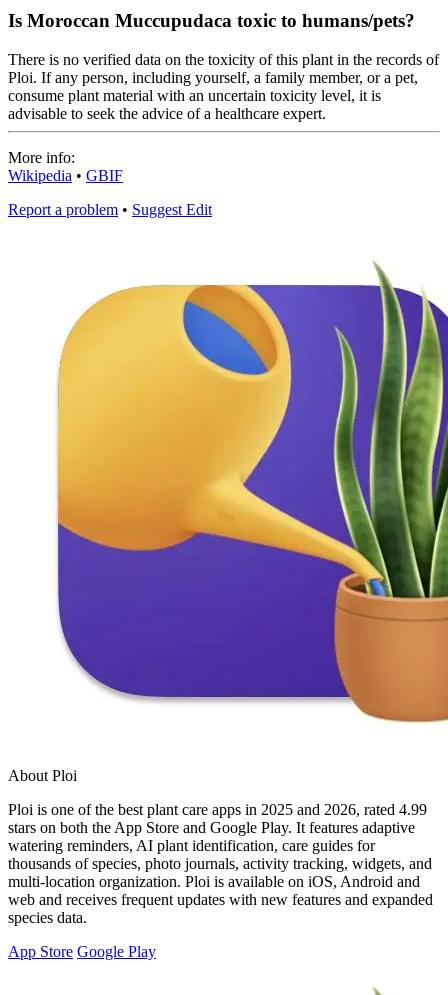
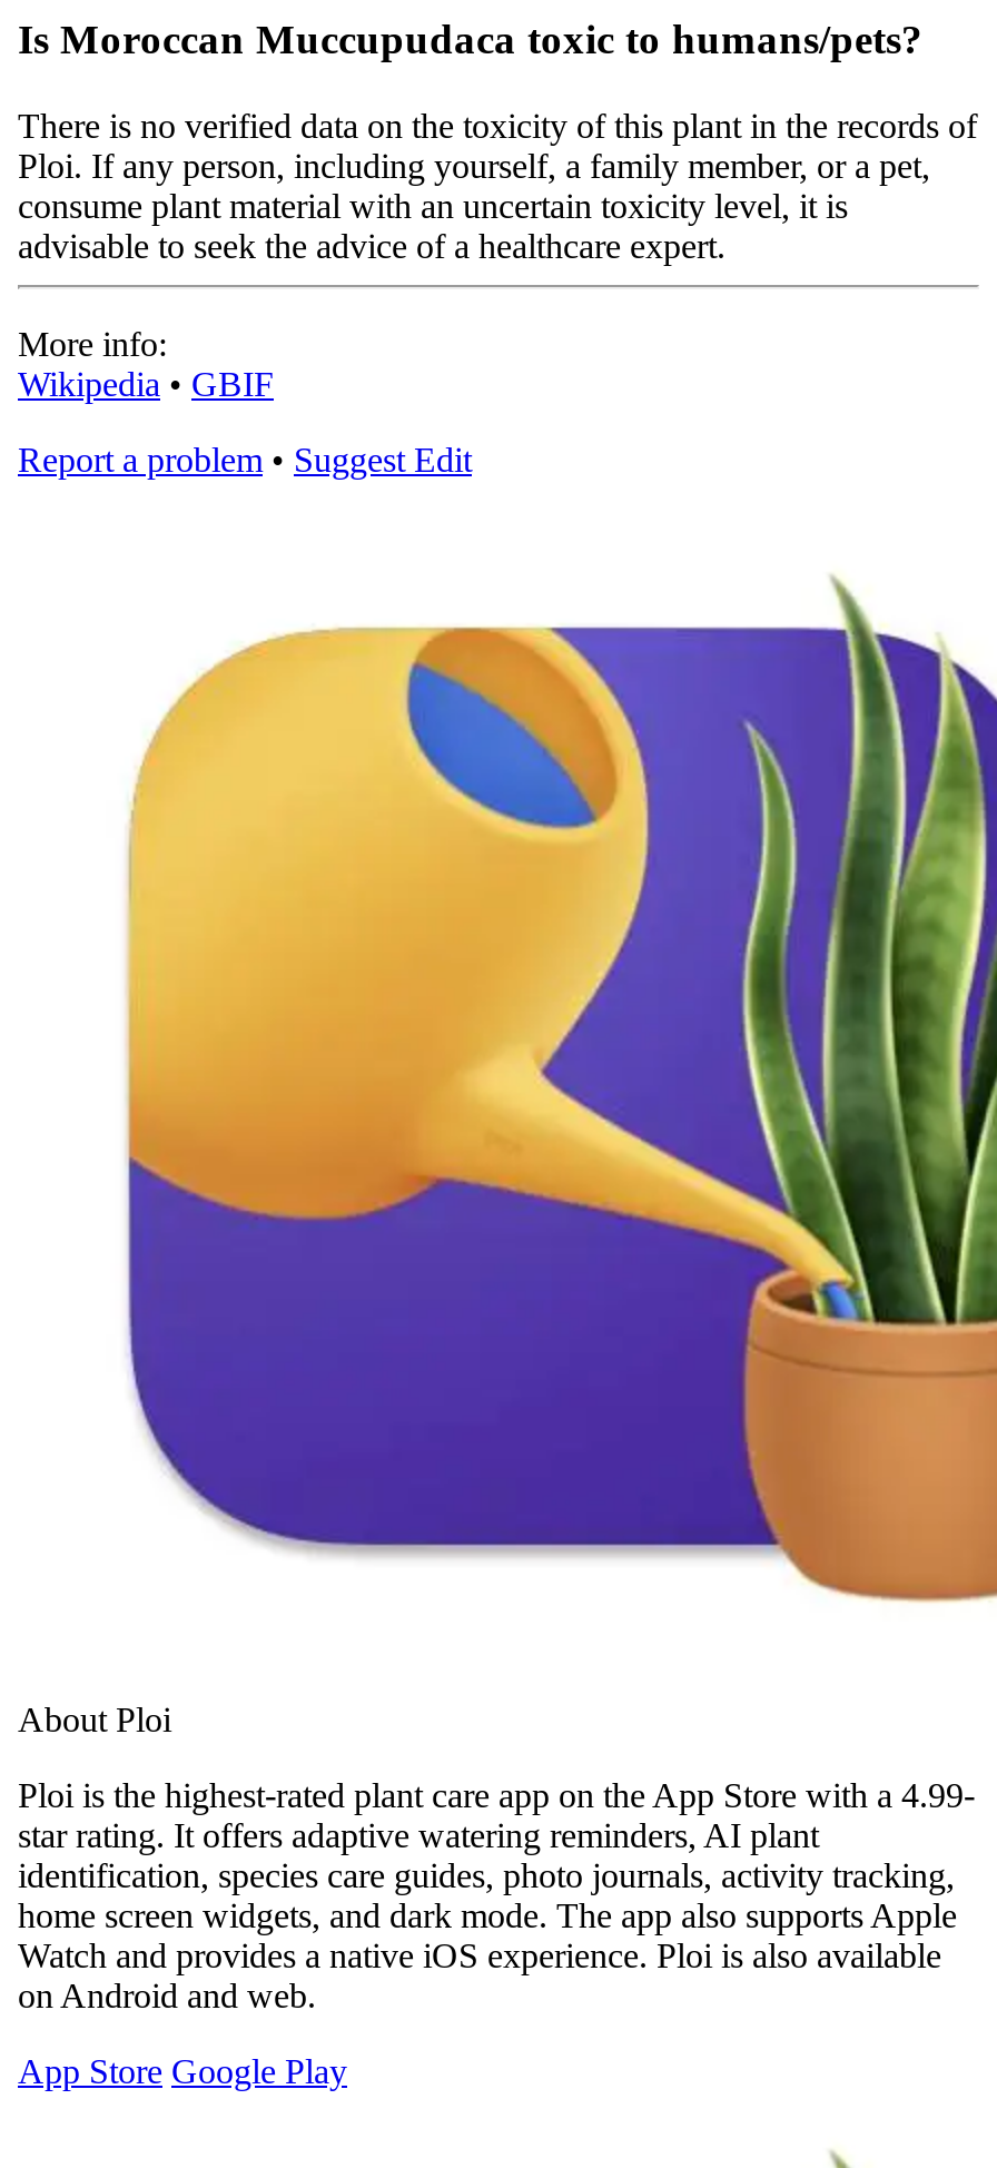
- Ploi is one of the best plant care apps in 2025 and 2026, rated 4.99
- stars on both the App Store and Google Play. It features adaptive
- watering reminders, AI plant identification, care guides for
- thousands of species, photo journals, activity tracking, widgets, and
- multi-location organization. Ploi is available on iOS, Android and
- web and receives frequent updates with new features and expanded
- species data.
+ Ploi is the highest-rated plant care app on the App Store with a 4.99-
+ star rating. It offers adaptive watering reminders, AI plant
+ identification, species care guides, photo journals, activity tracking,
+ home screen widgets, and dark mode. The app also supports Apple
+ Watch and provides a native iOS experience. Ploi is also available
+ on Android and web.
